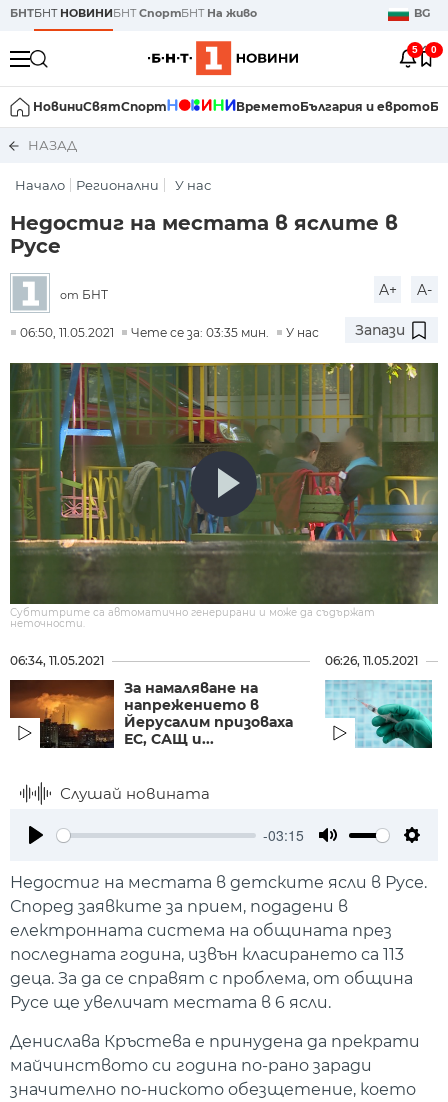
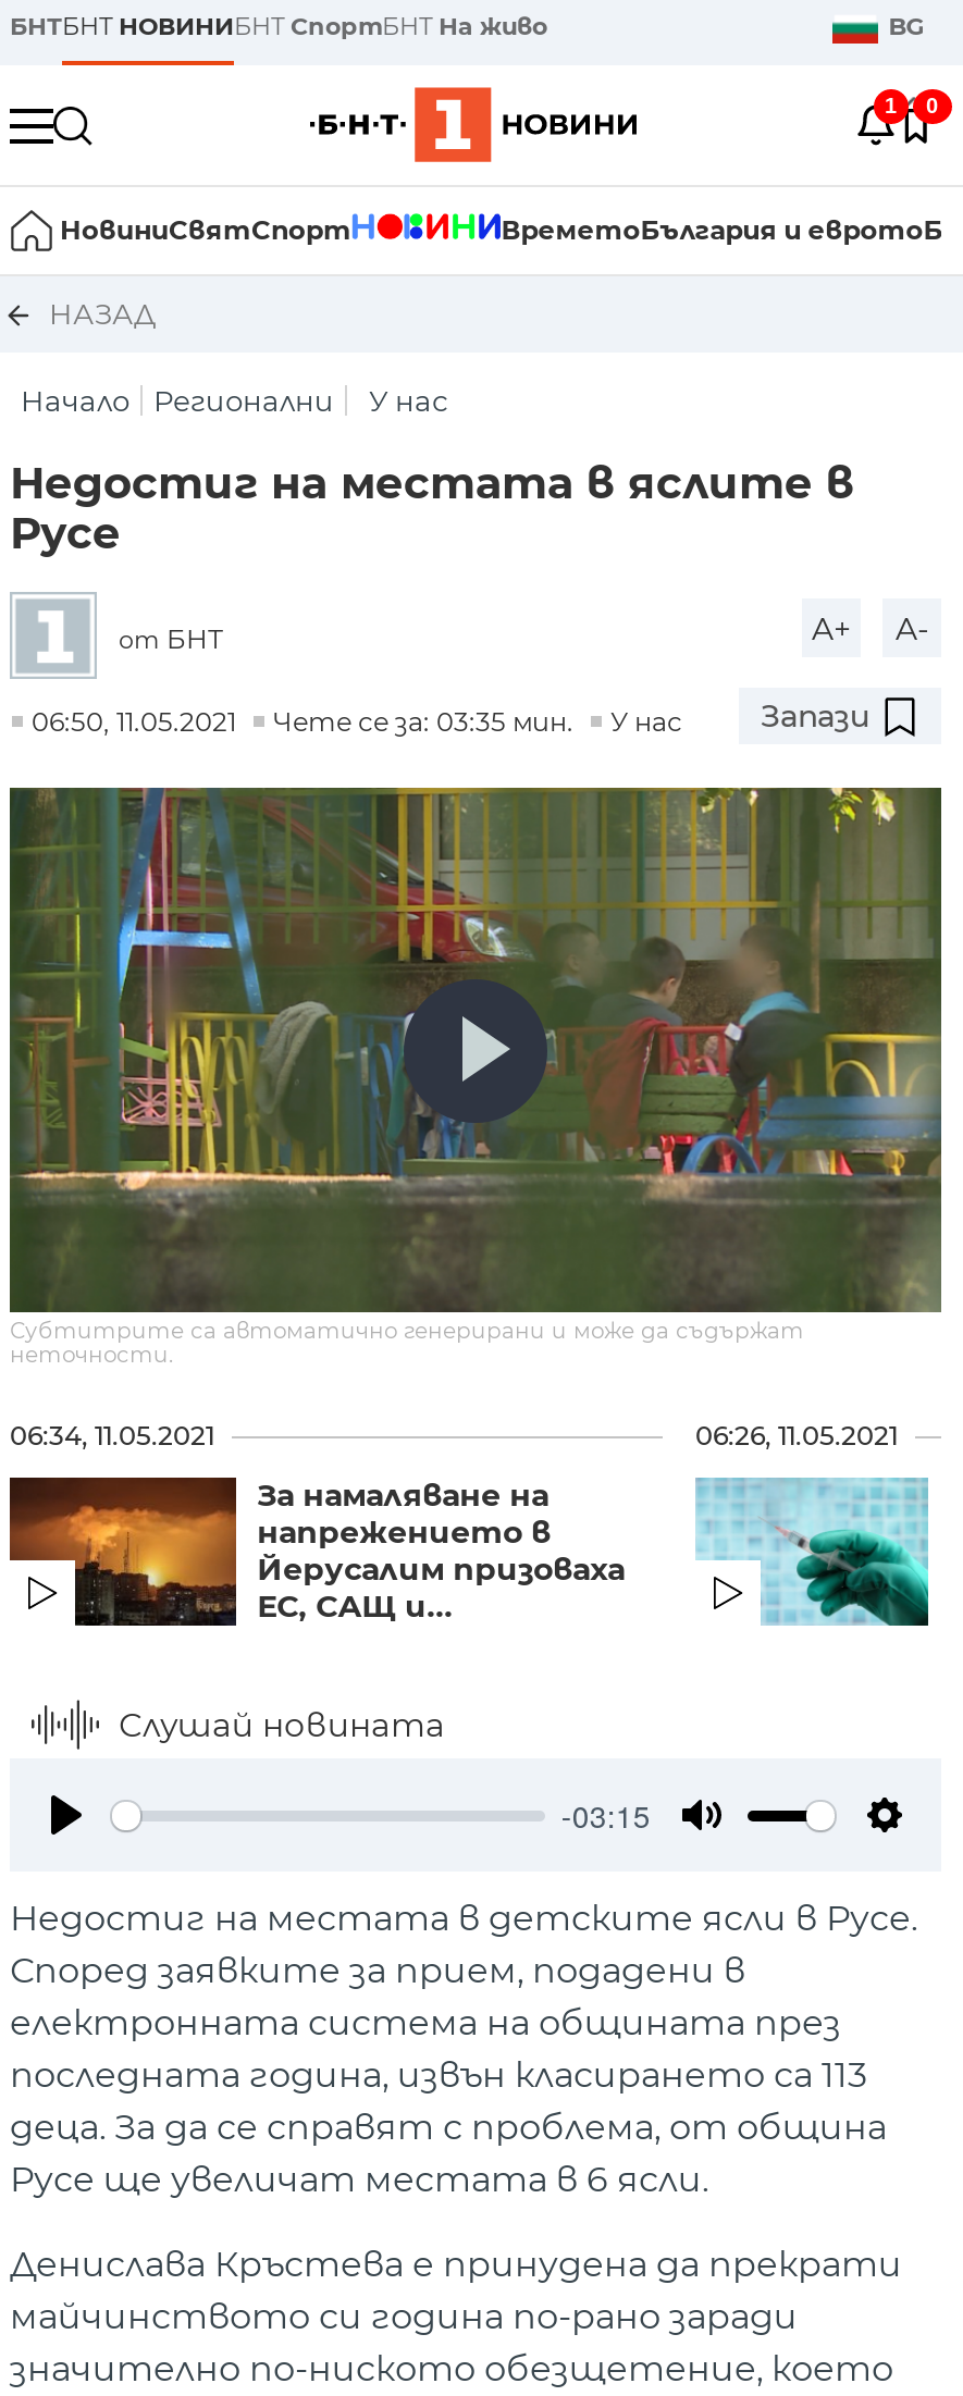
- 5 0
+ 1 0
